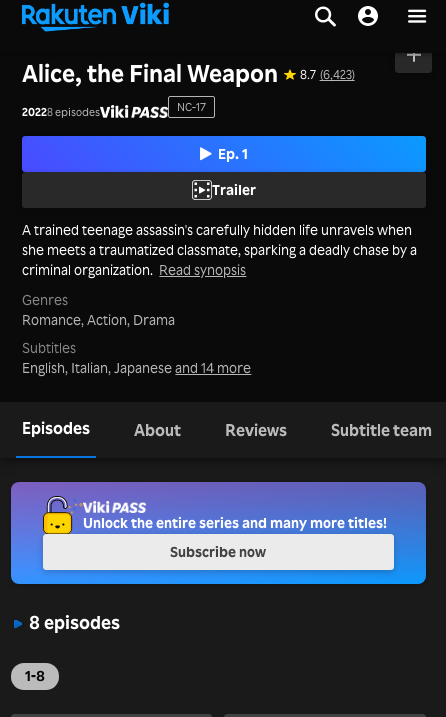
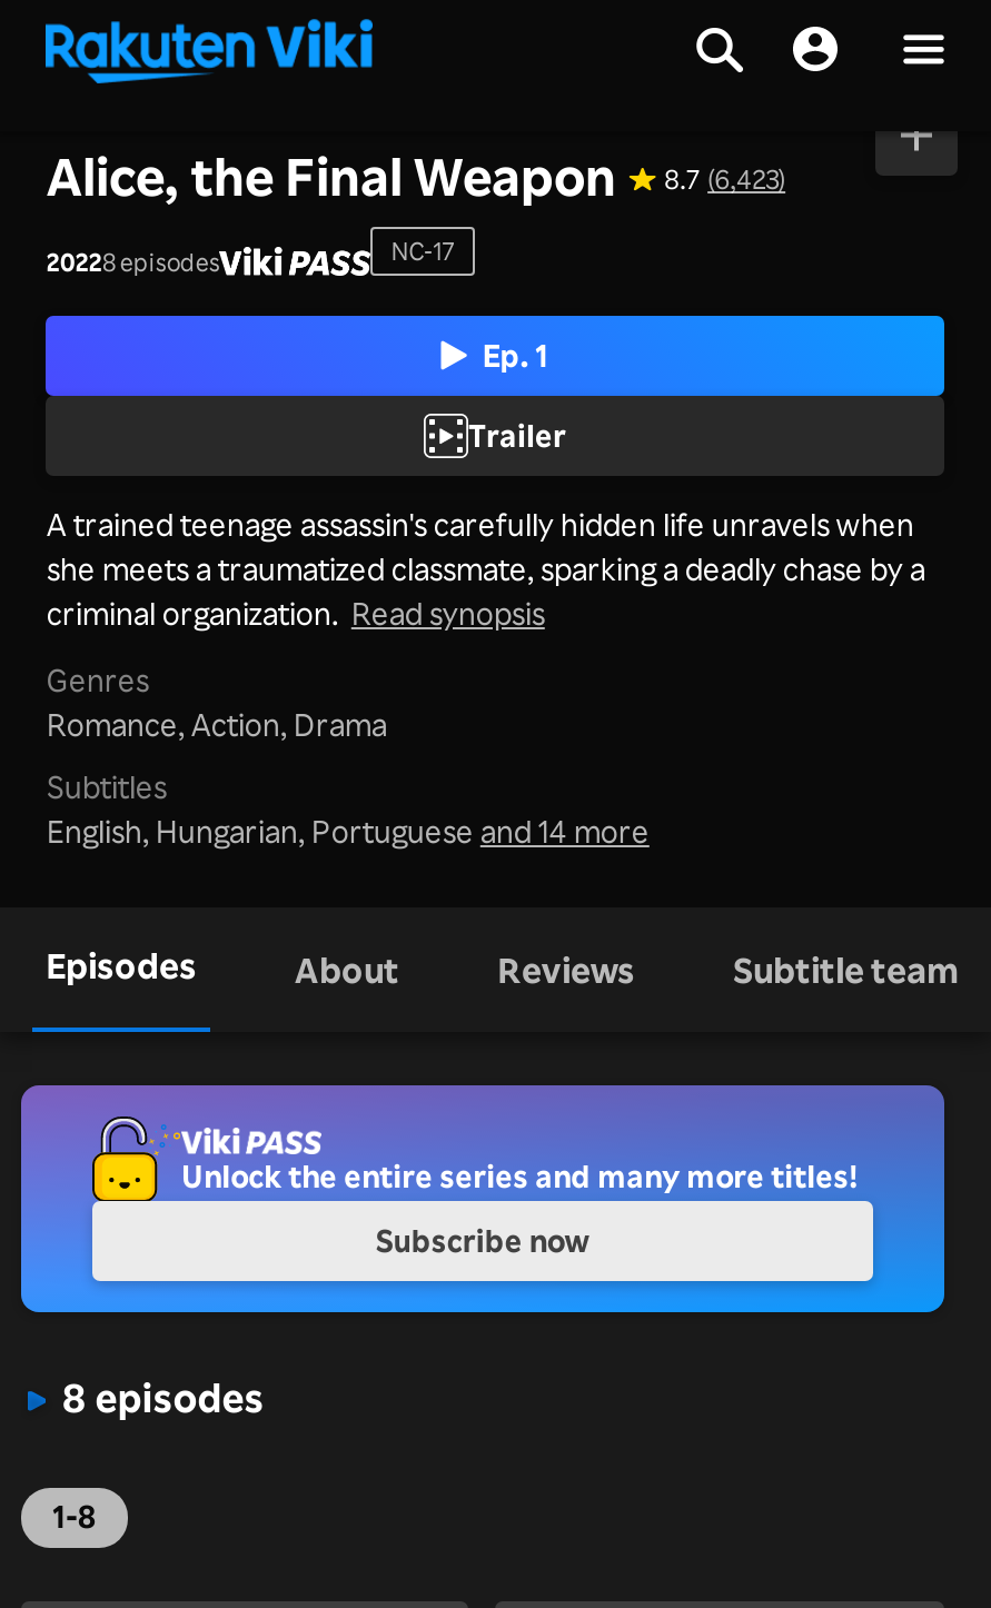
- English, Italian, Japanese and 14 more
+ English, Hungarian, Portuguese and 14 more
